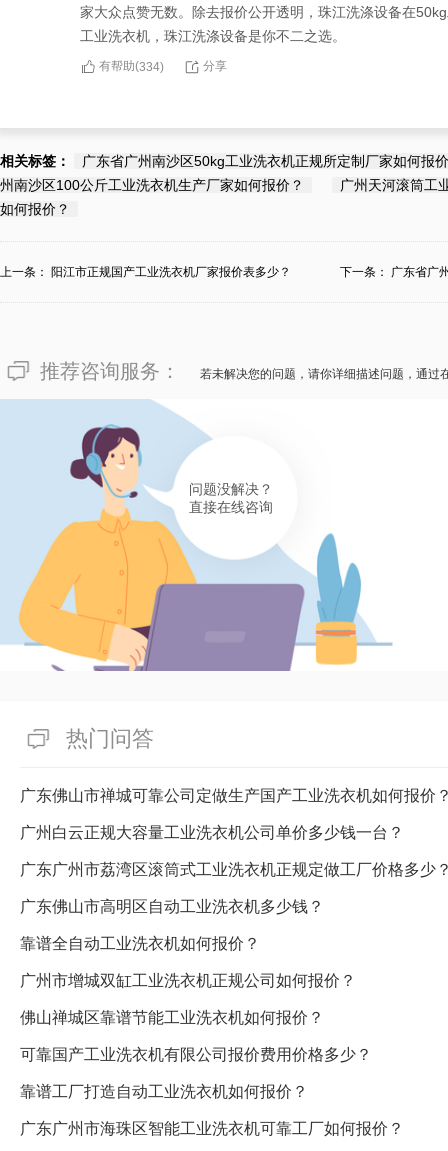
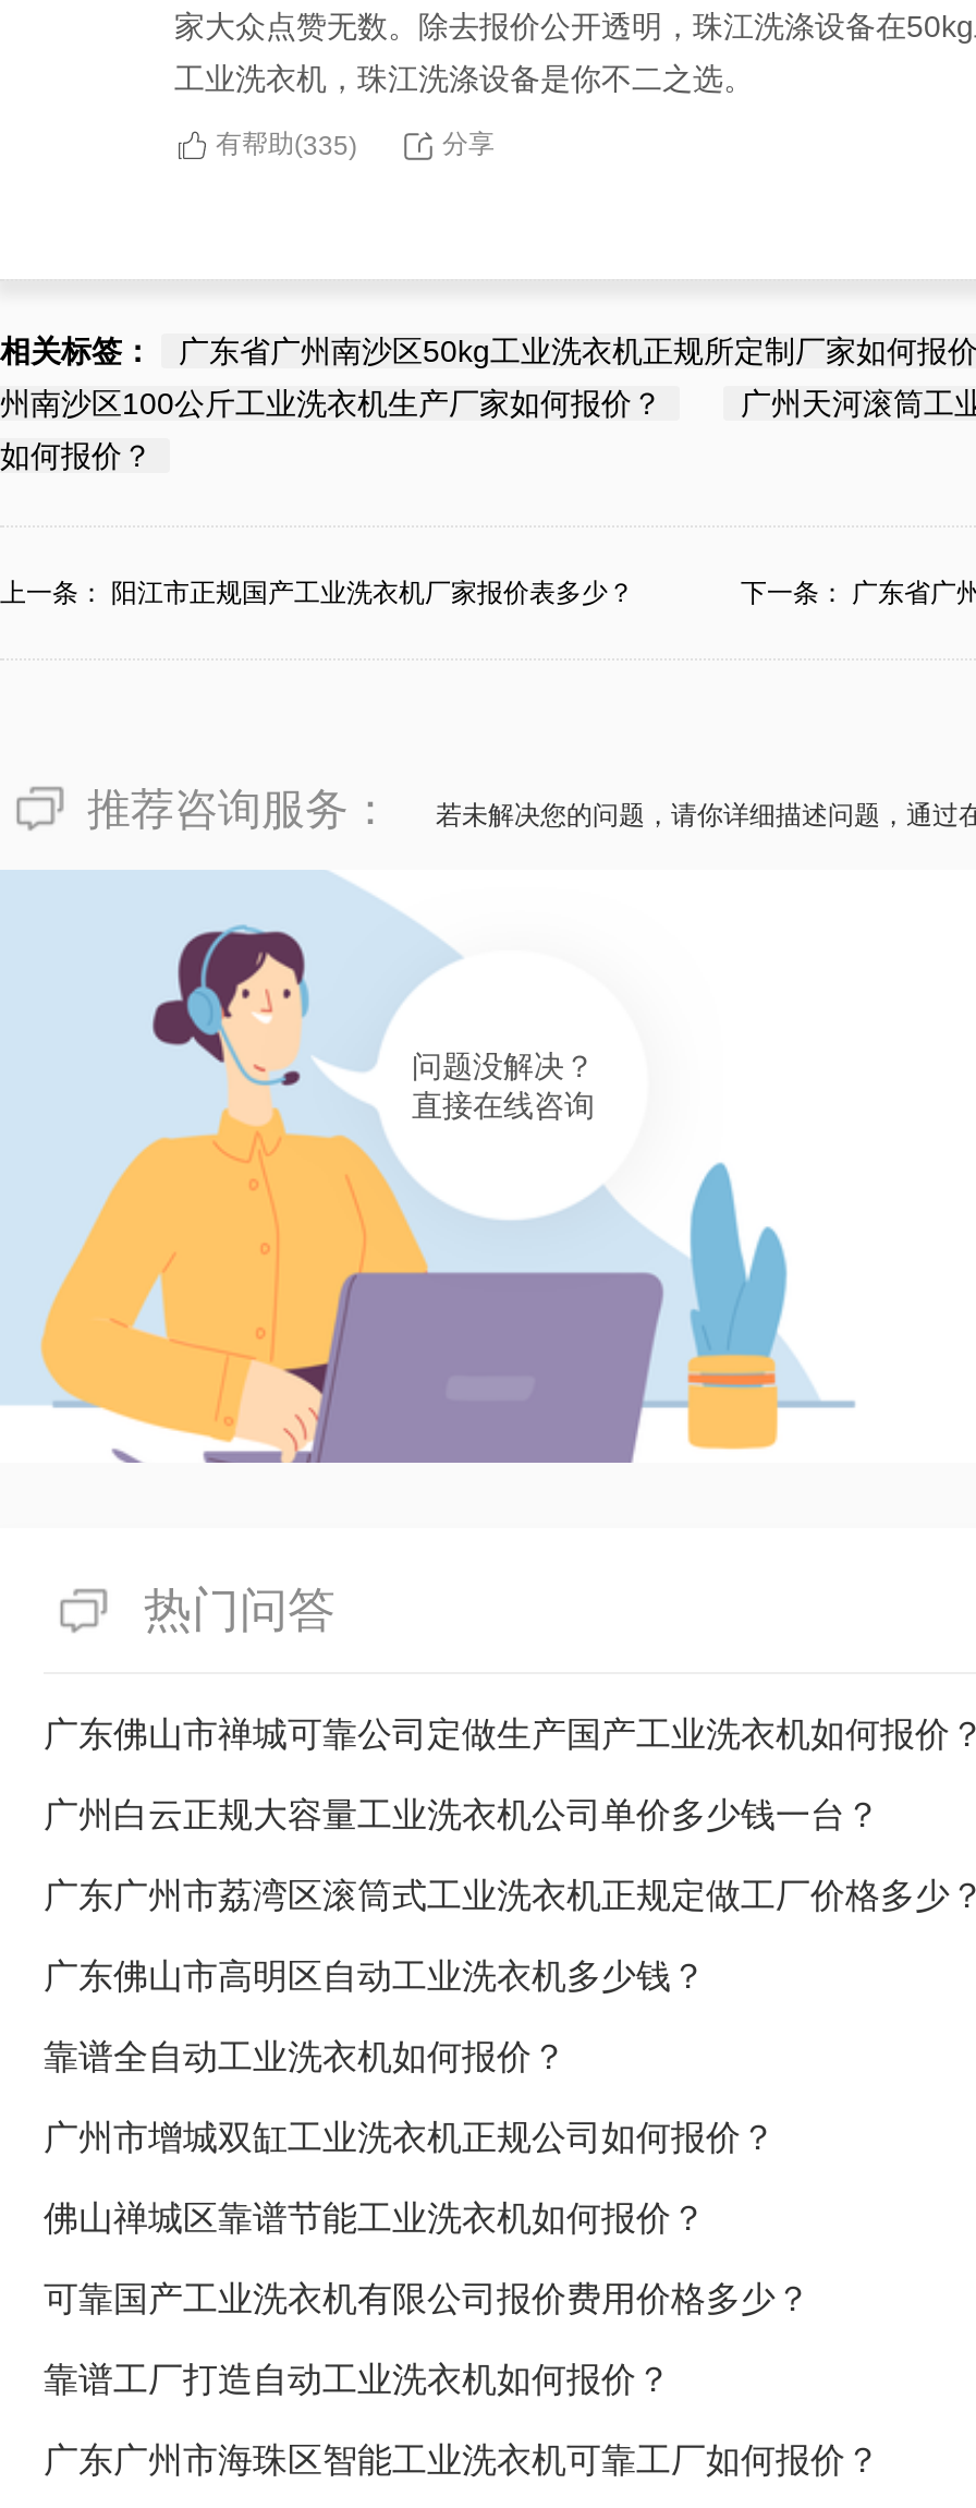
- 有帮助(334)
+ 有帮助(335)
